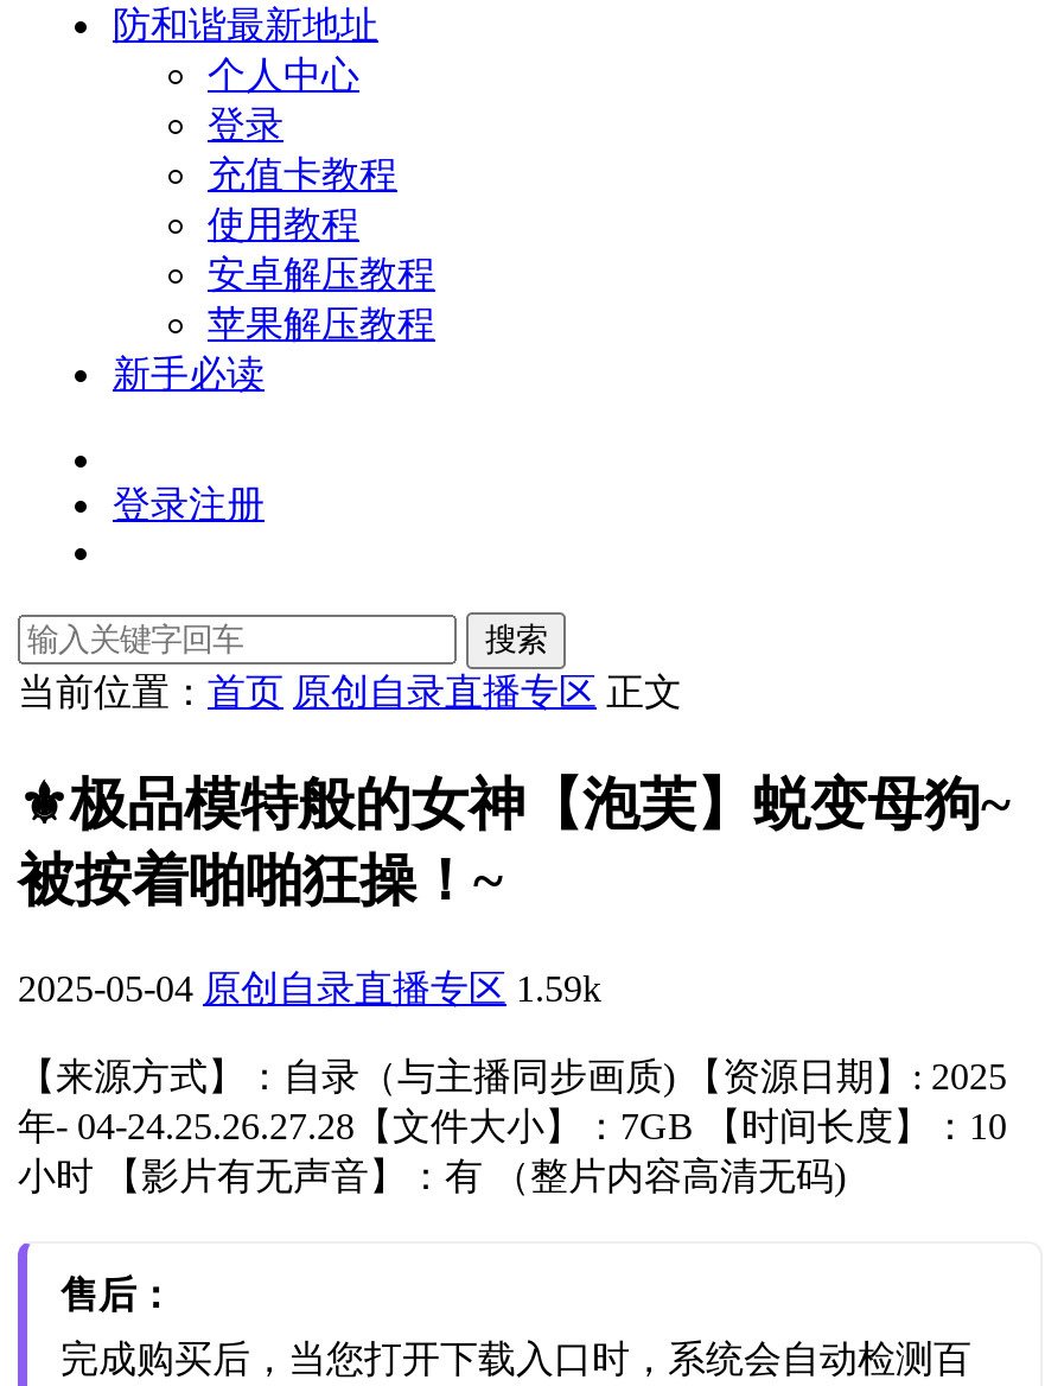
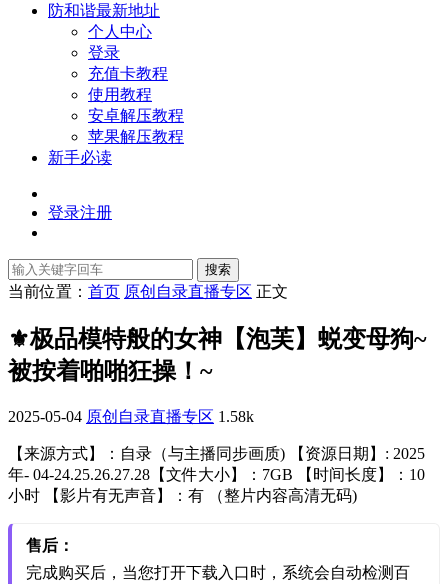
- 2025-05-04 原创自录直播专区 1.59k
+ 2025-05-04 原创自录直播专区 1.58k
